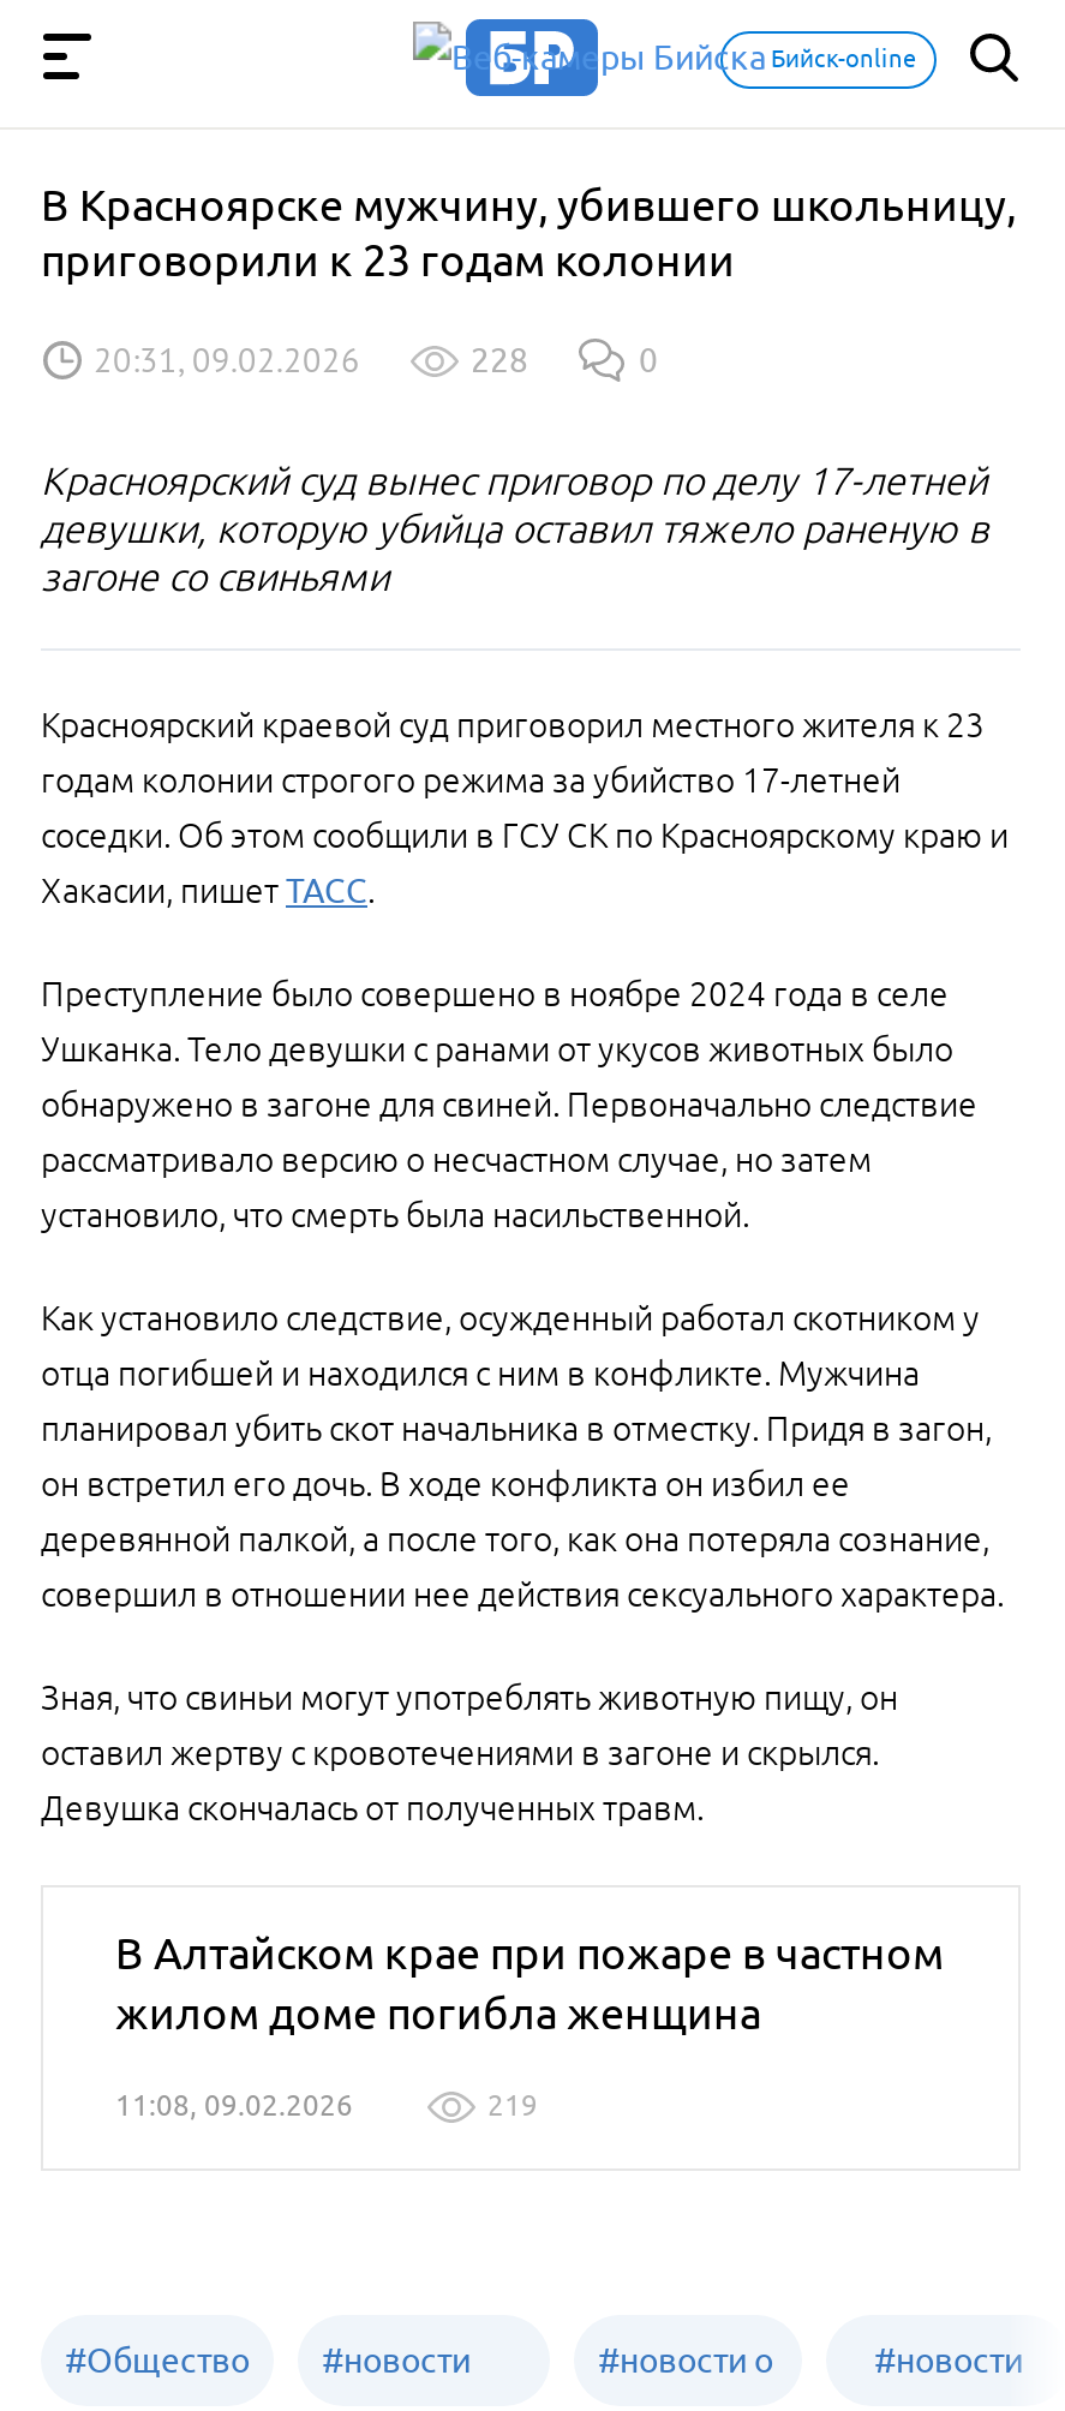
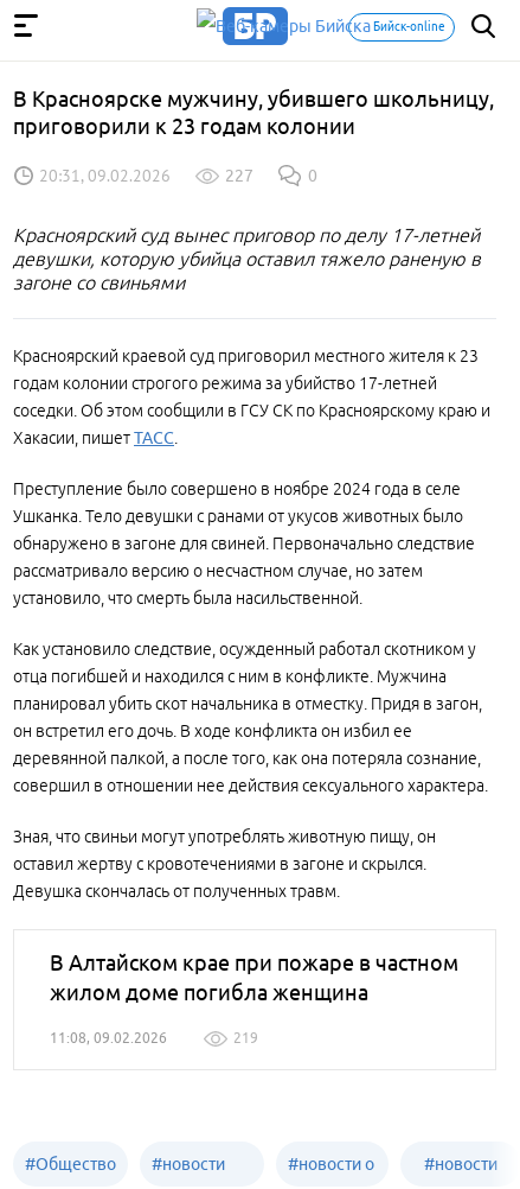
- 228
+ 227
